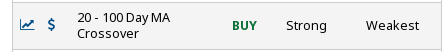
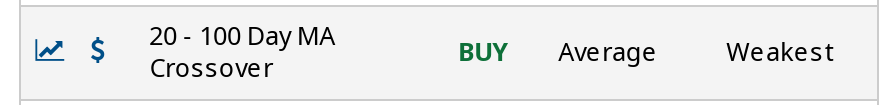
- Strong
+ Average
